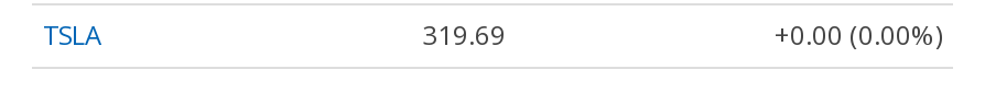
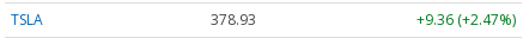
- 319.69
- +0.00 (0.00%)
+ 378.93
+ +9.36 (+2.47%)
